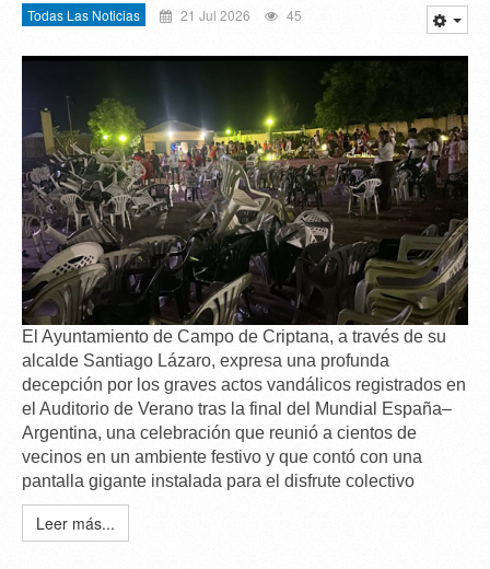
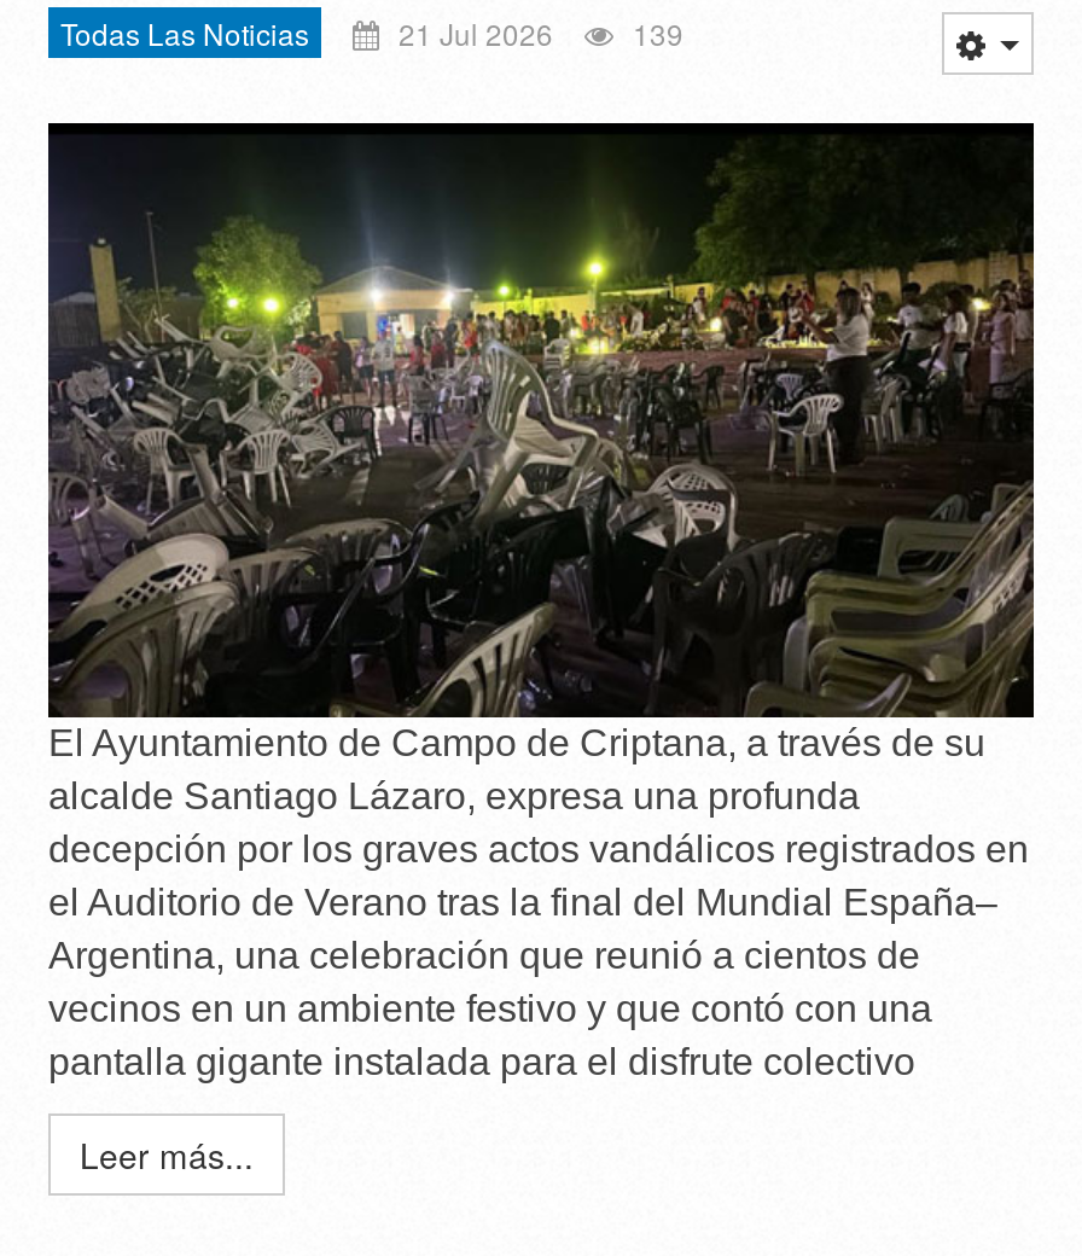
- Todas Las Noticias 21 Jul 2026 45
+ Todas Las Noticias 21 Jul 2026 139
